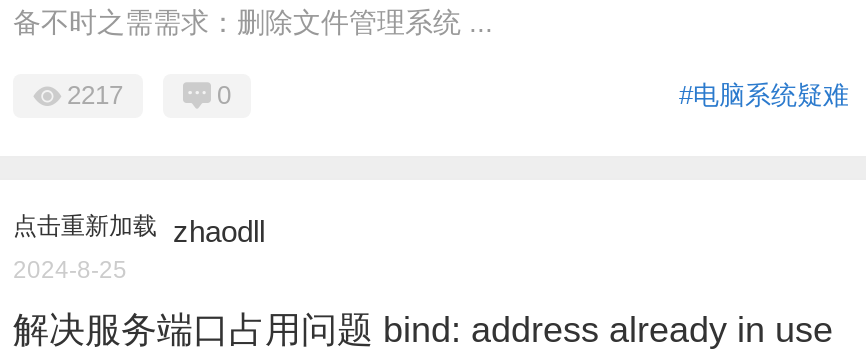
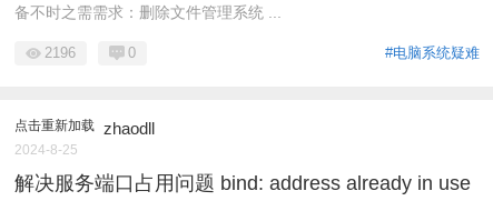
- 2217
+ 2196
